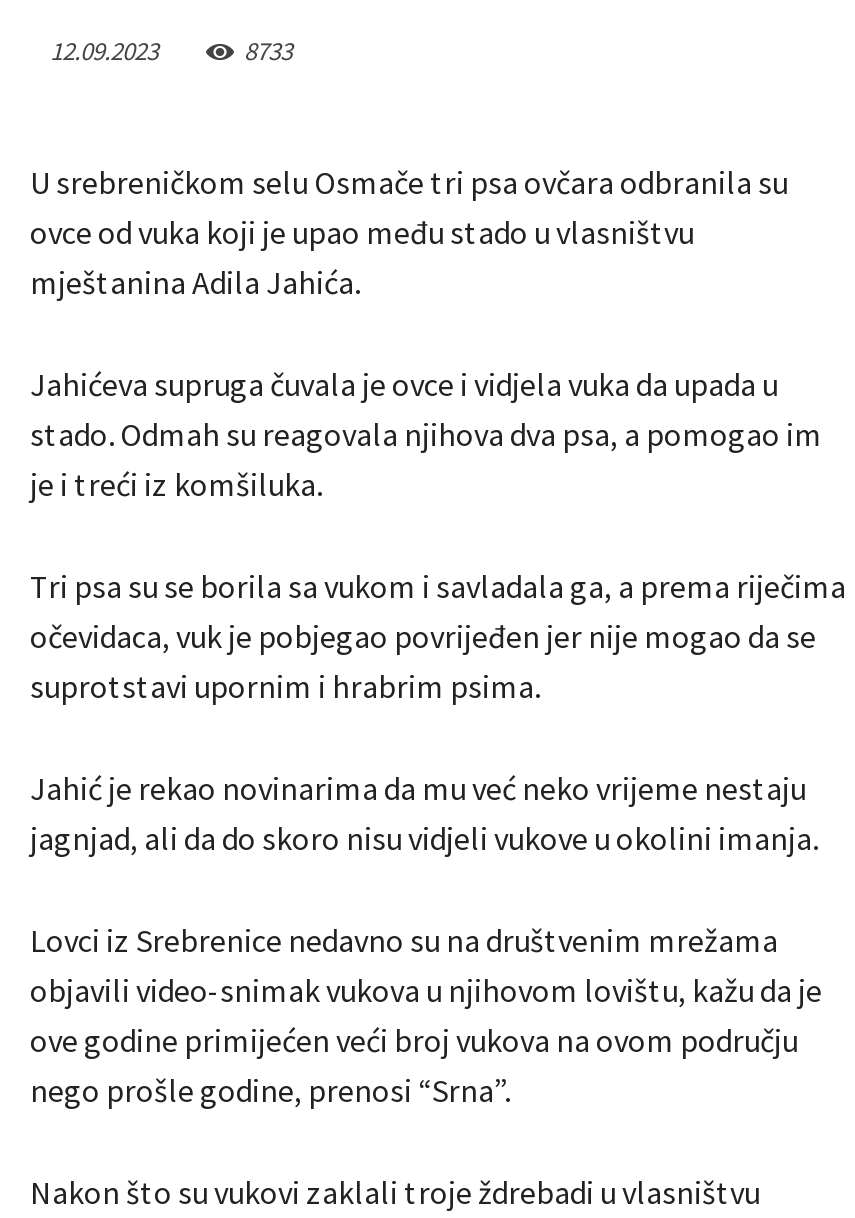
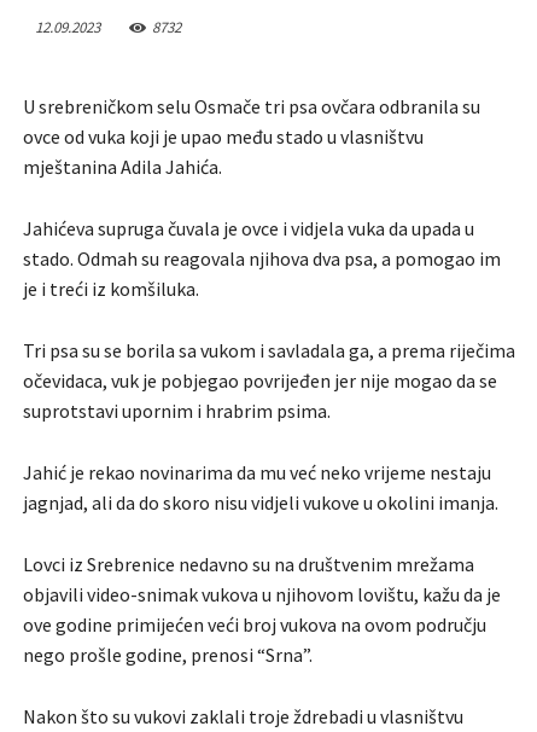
- 8733
+ 8732
